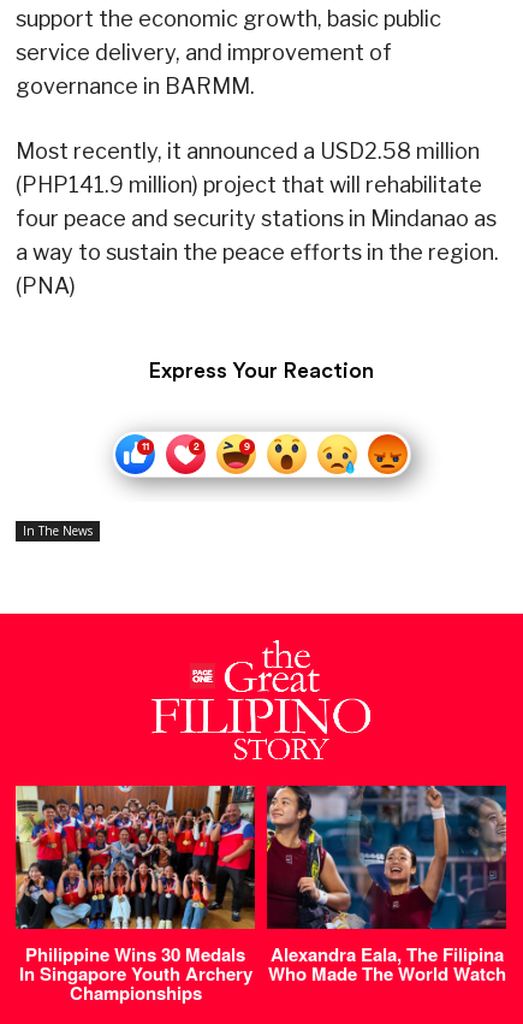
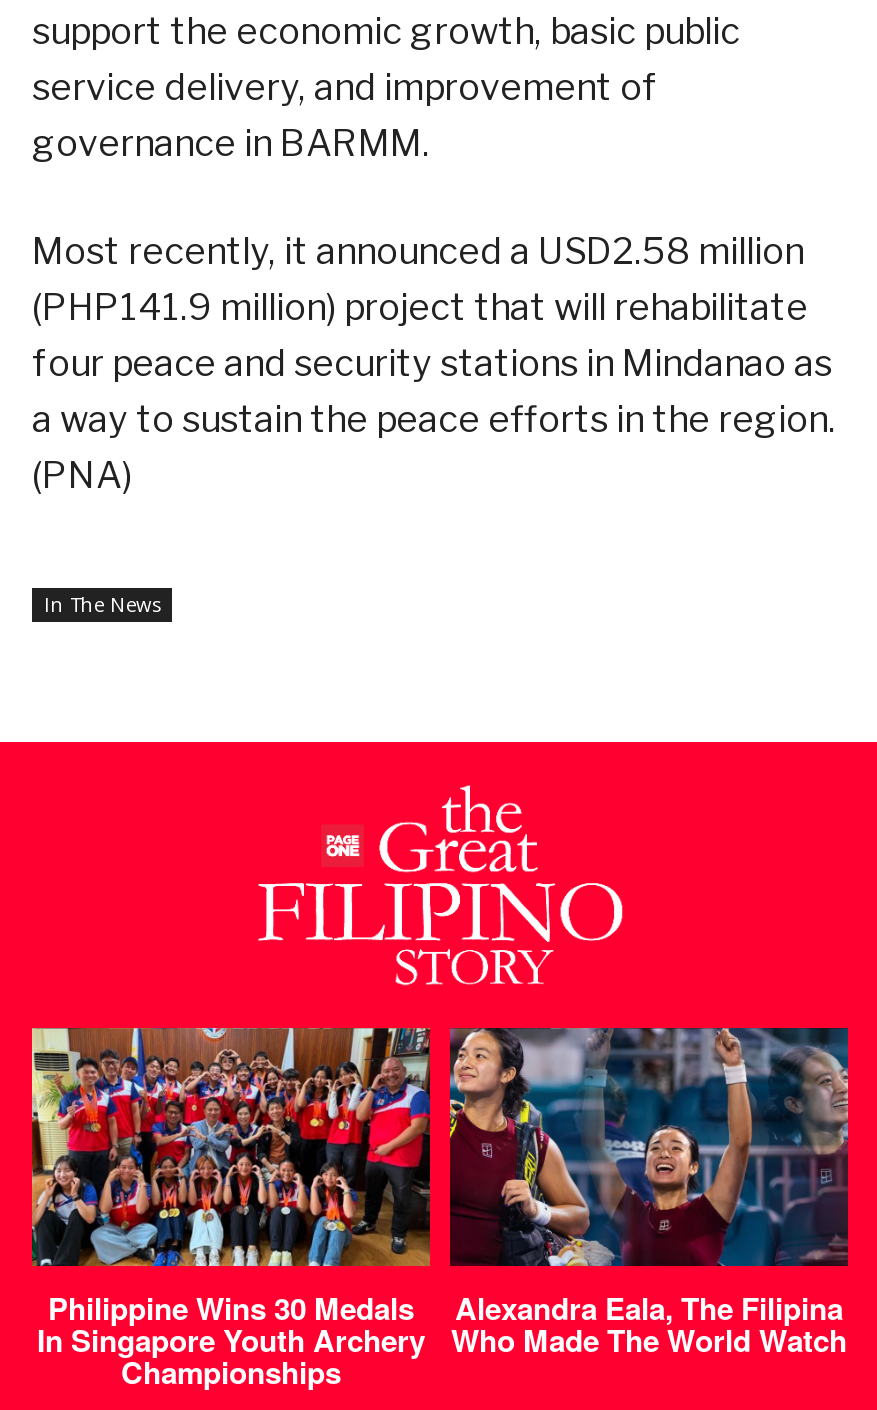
- Express Your Reaction

- [image]
